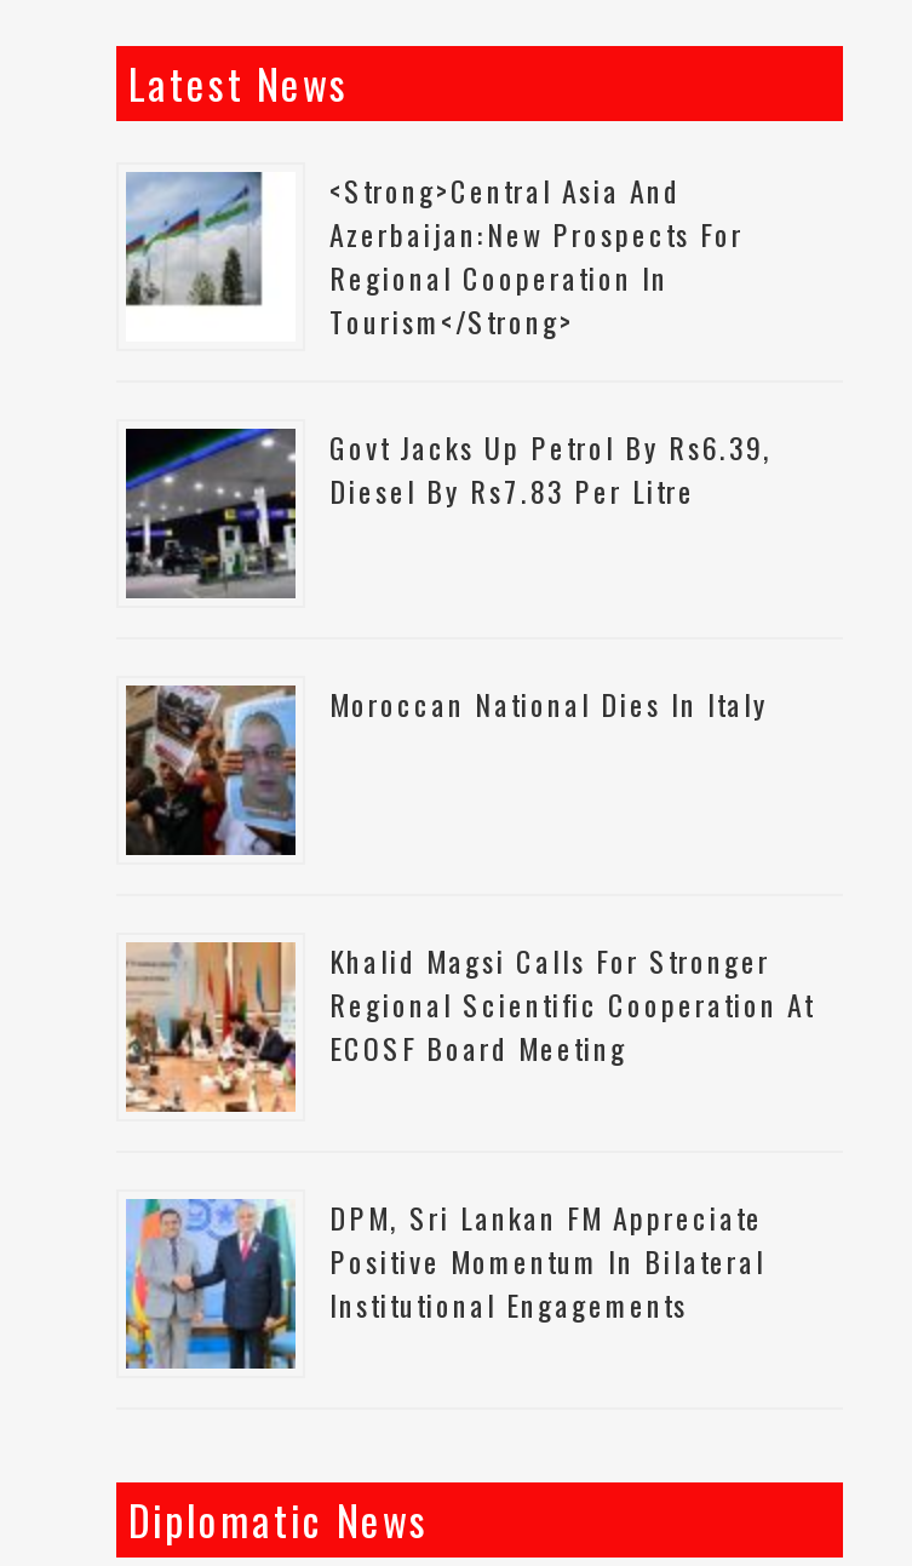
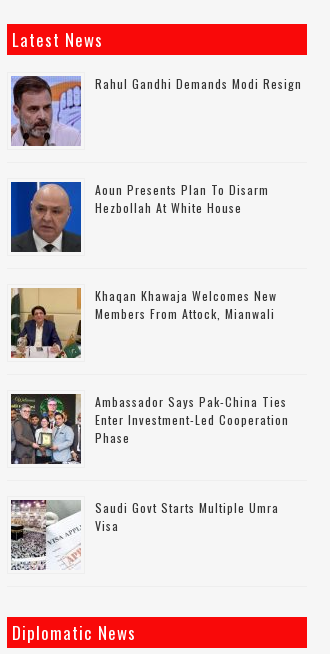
- [image]
- <strong>Central Asia And
- Azerbaijan:New Prospects For
- Regional Cooperation In
- Tourism</strong>
+ [image]
+ Rahul Gandhi Demands Modi Resign

- [image]
- Govt Jacks Up Petrol By Rs6.39,
- Diesel By Rs7.83 Per Litre
+ [image]
+ Aoun Presents Plan To Disarm
+ Hezbollah At White House

- [image]
- Moroccan National Dies In Italy
+ [image]
+ Khaqan Khawaja Welcomes New
+ Members From Attock, Mianwali

- [image]
- Khalid Magsi Calls For Stronger
- Regional Scientific Cooperation At
- ECOSF Board Meeting
+ [image]
+ Ambassador Says Pak-China Ties
+ Enter Investment-Led Cooperation
+ Phase

- [image]
- DPM, Sri Lankan FM Appreciate
- Positive Momentum In Bilateral
- Institutional Engagements
+ [image]
+ Saudi Govt Starts Multiple Umra
+ Visa
